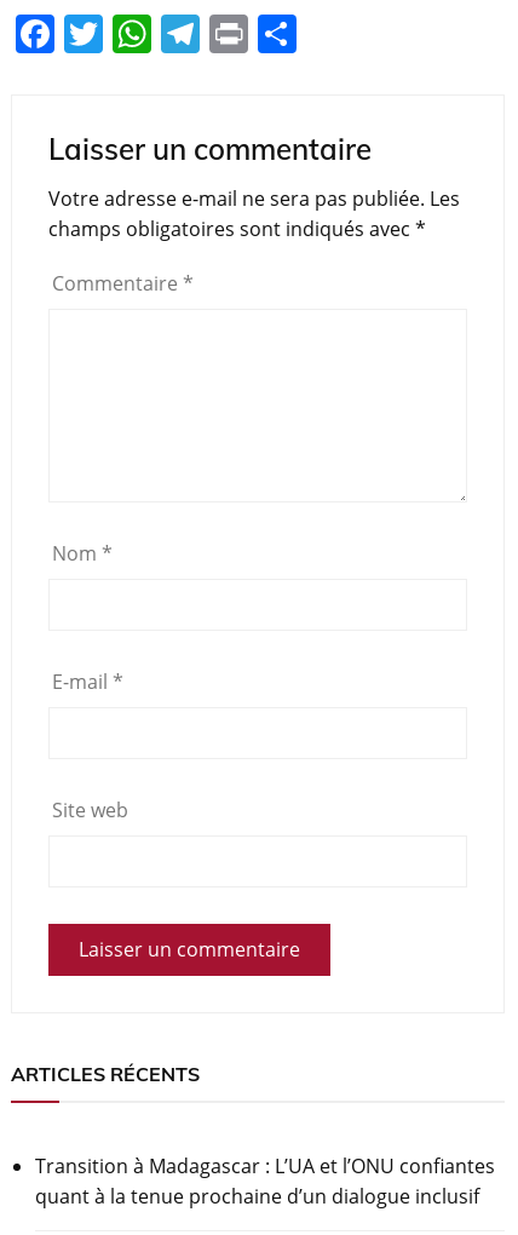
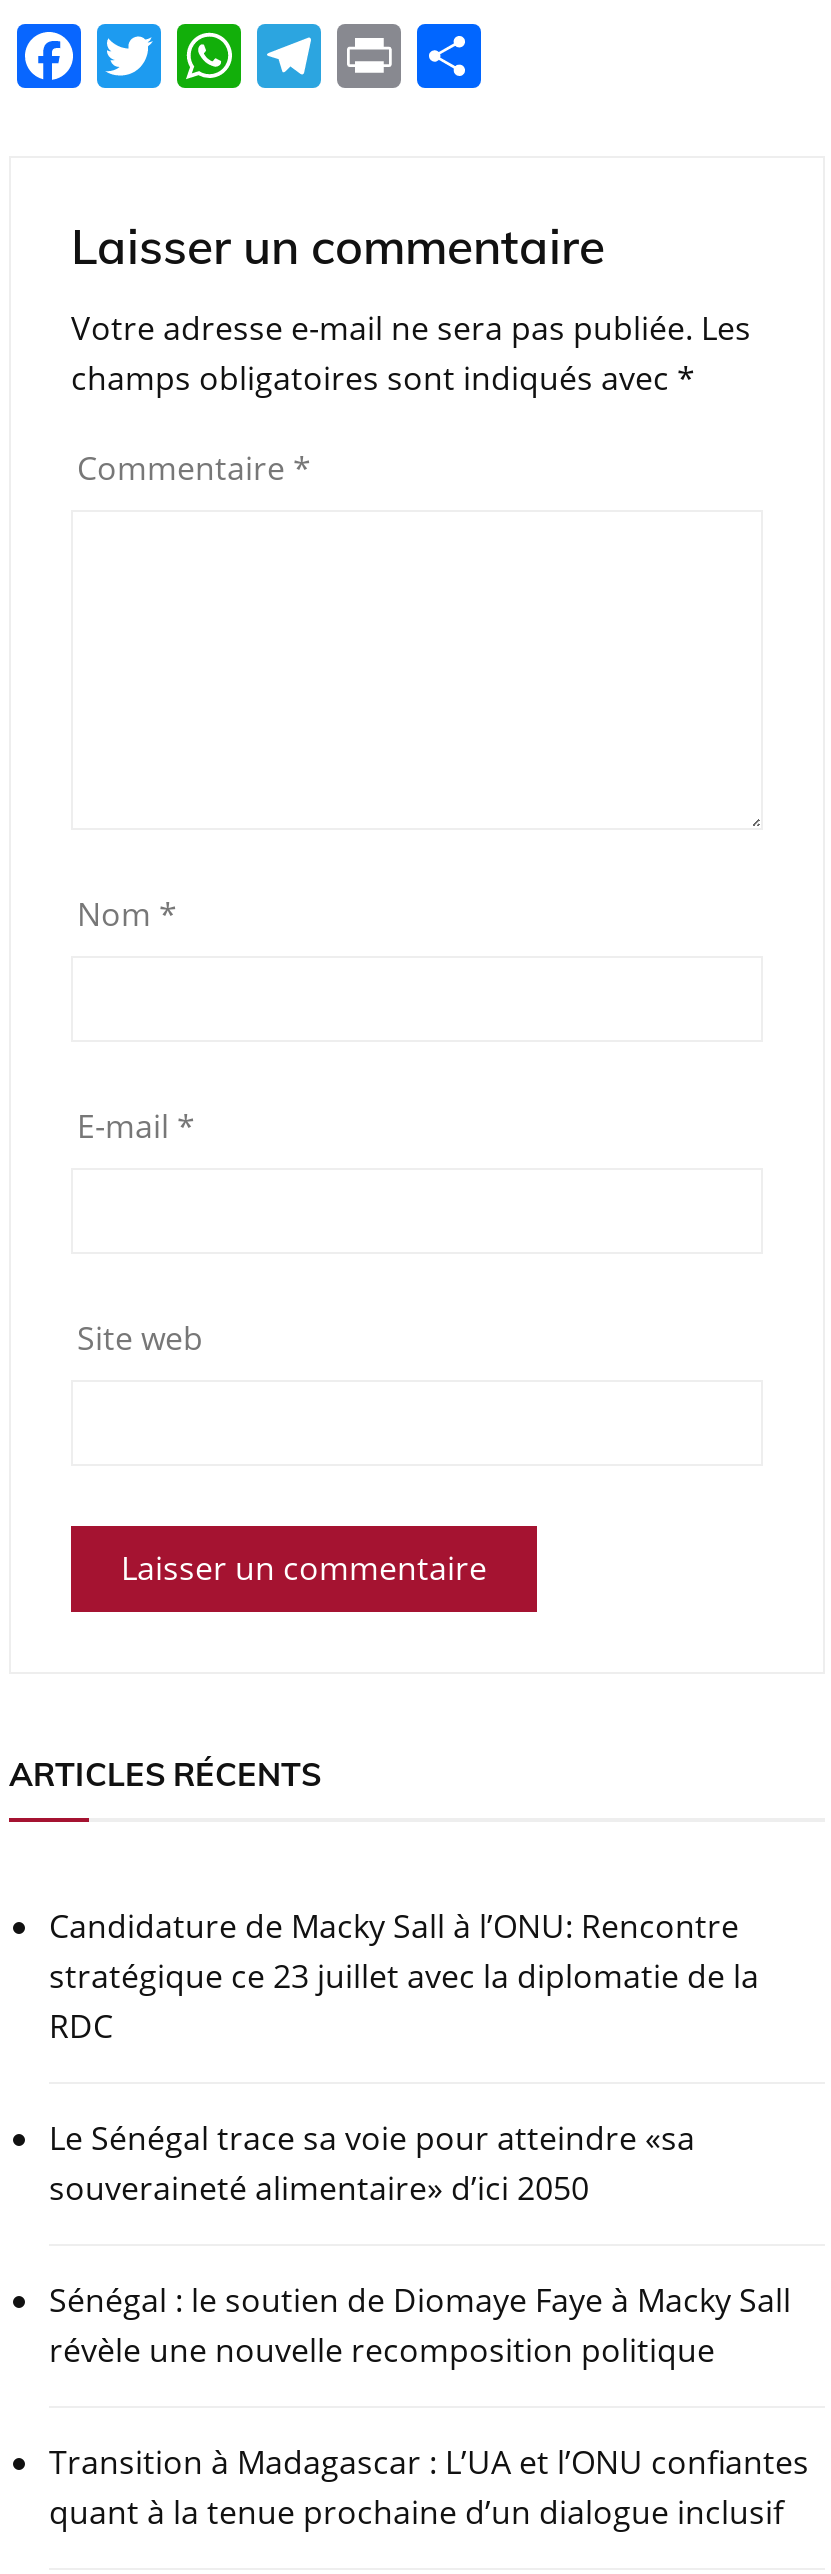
+ Candidature de Macky Sall à l’ONU: Rencontre
+ stratégique ce 23 juillet avec la diplomatie de la
+ RDC
+ Le Sénégal trace sa voie pour atteindre «sa
+ souveraineté alimentaire» d’ici 2050
+ Sénégal : le soutien de Diomaye Faye à Macky Sall
+ révèle une nouvelle recomposition politique
